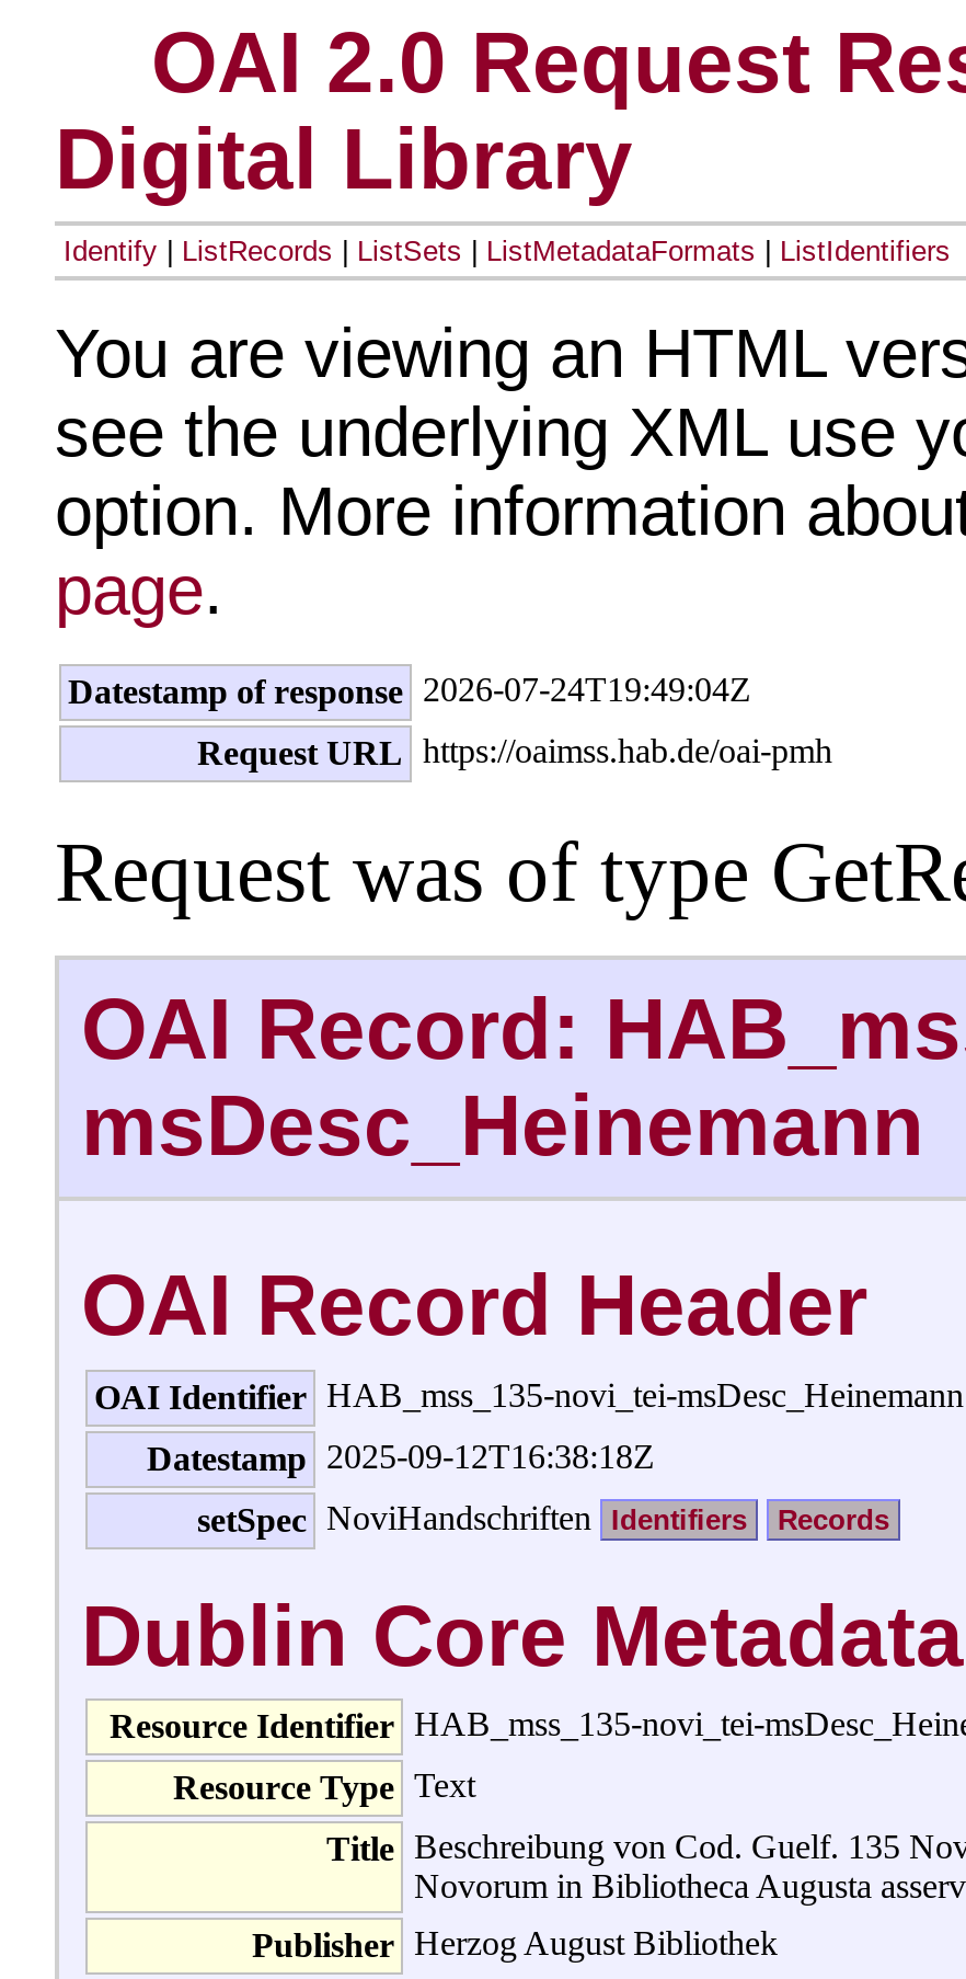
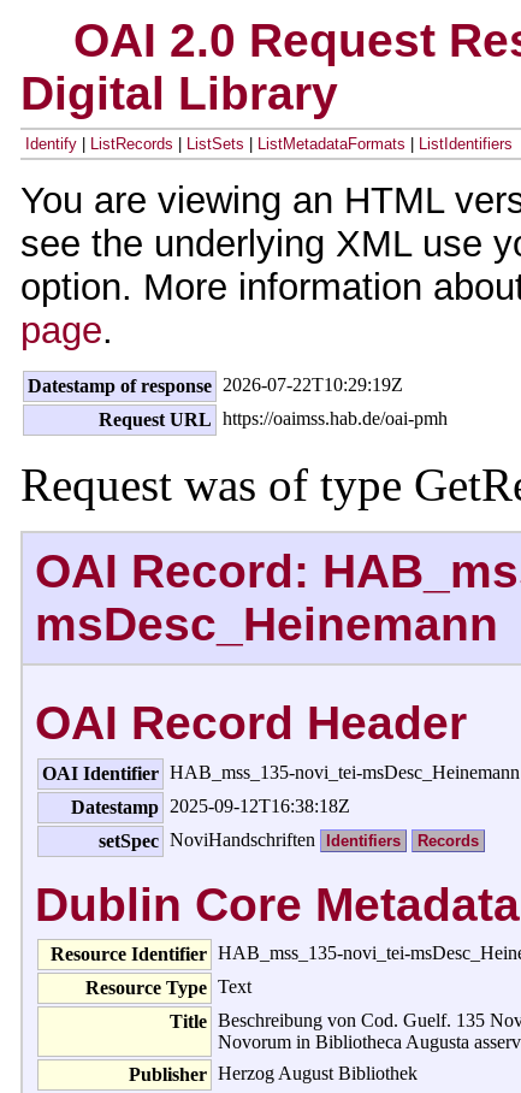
- Datestamp of response 2026-07-24T19:49:04Z
+ Datestamp of response 2026-07-22T10:29:19Z
